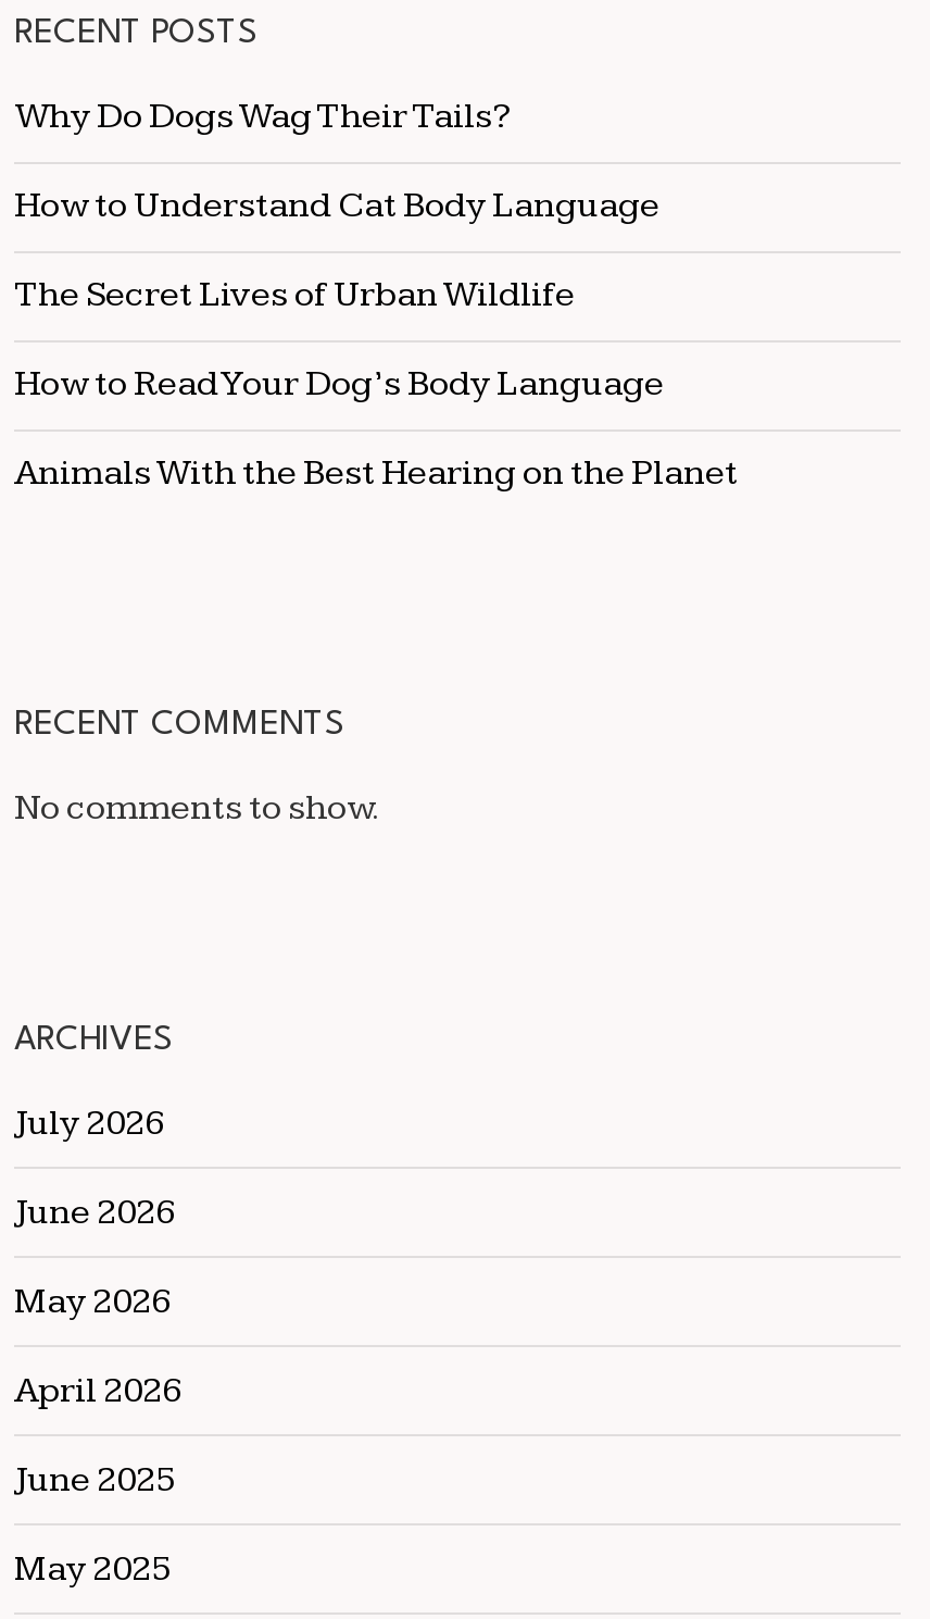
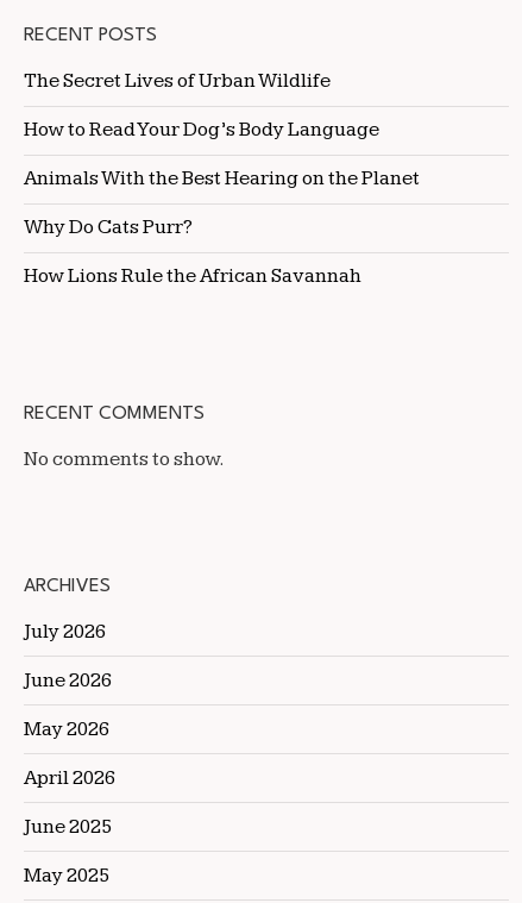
- Why Do Dogs Wag Their Tails?
- How to Understand Cat Body Language

moved up: The Secret Lives of Urban Wildlife | How to Read Your Dog’s Body Language | Animals With the Best Hearing on the Planet

+ Why Do Cats Purr?
+ How Lions Rule the African Savannah
